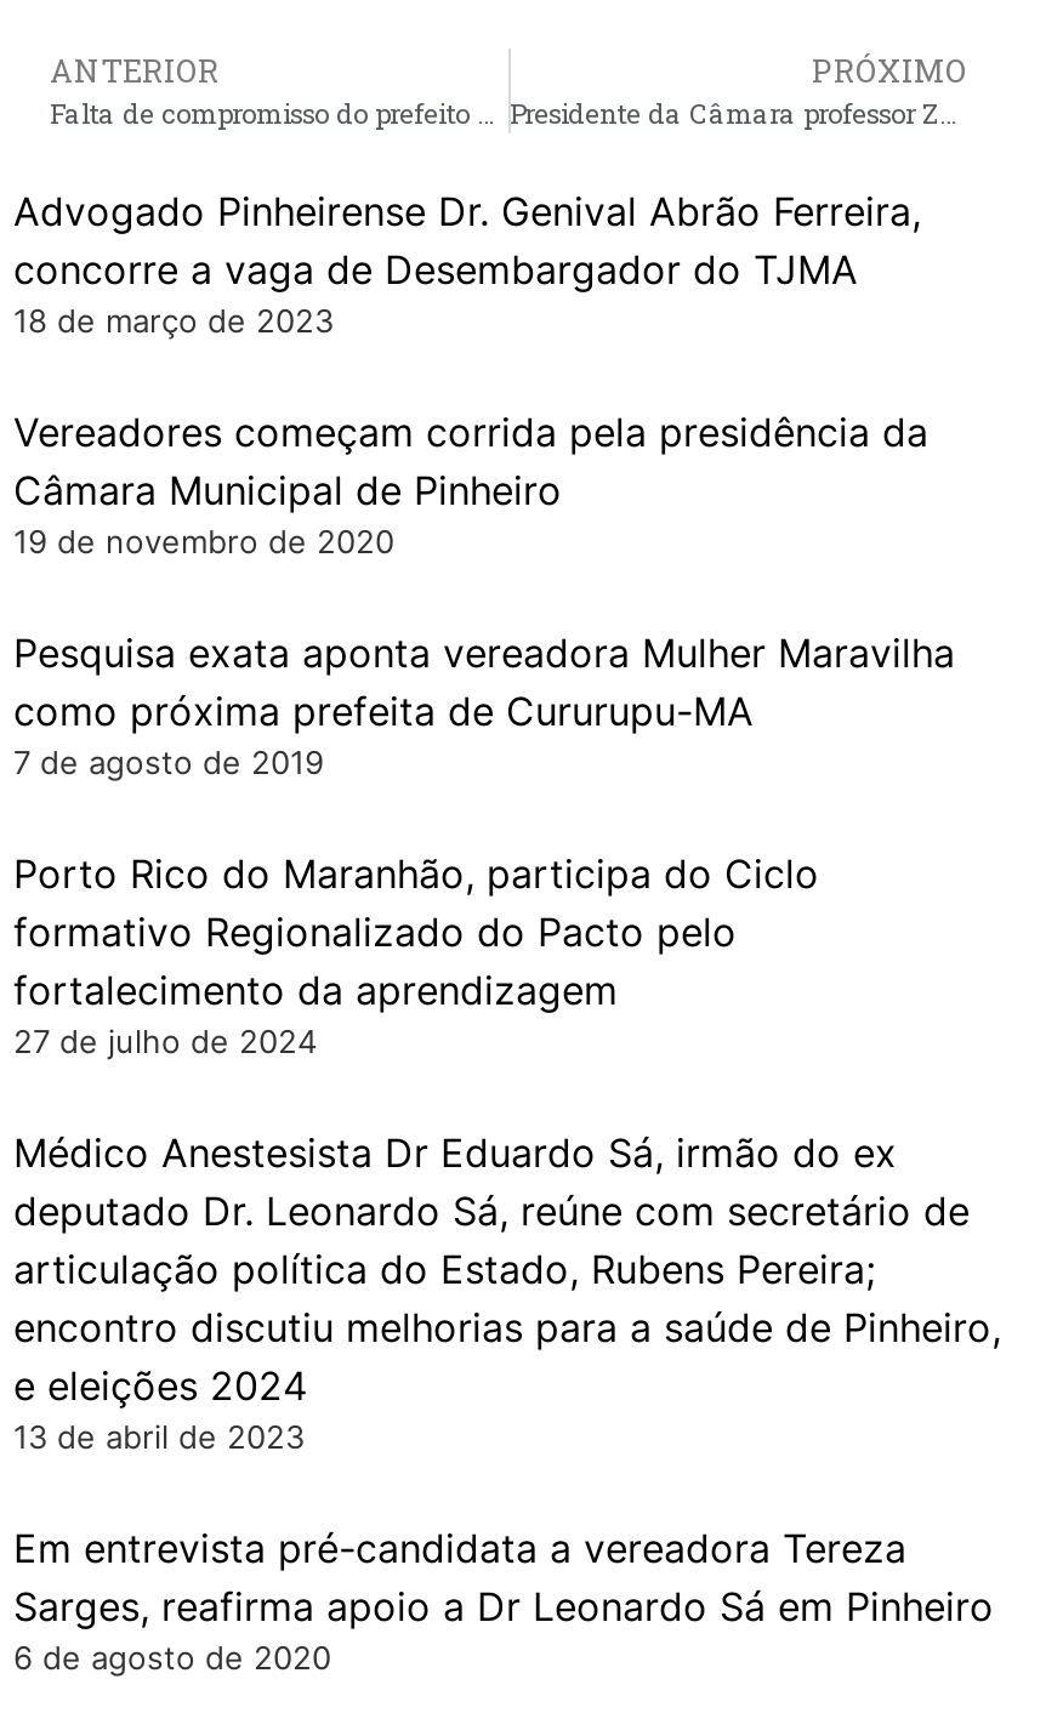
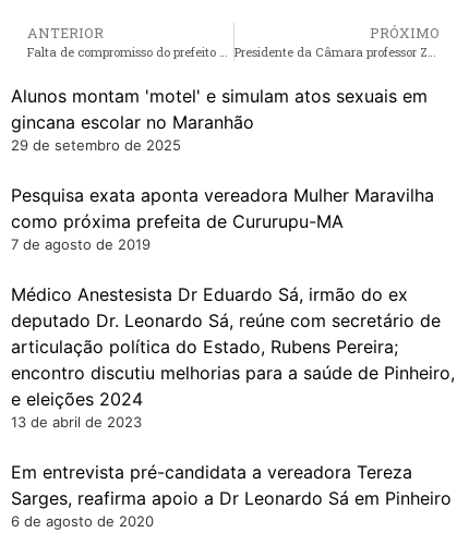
- Advogado Pinheirense Dr. Genival Abrão Ferreira,
- concorre a vaga de Desembargador do TJMA
- 18 de março de 2023
- Vereadores começam corrida pela presidência da
- Câmara Municipal de Pinheiro
- 19 de novembro de 2020
+ Alunos montam 'motel' e simulam atos sexuais em
+ gincana escolar no Maranhão
+ 29 de setembro de 2025

- Porto Rico do Maranhão, participa do Ciclo
- formativo Regionalizado do Pacto pelo
- fortalecimento da aprendizagem
- 27 de julho de 2024
